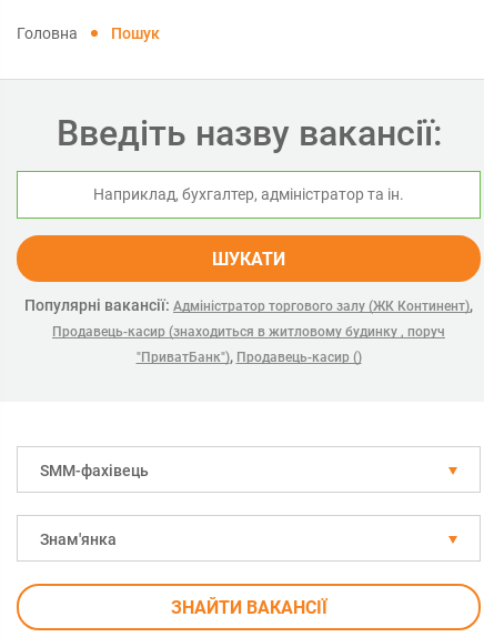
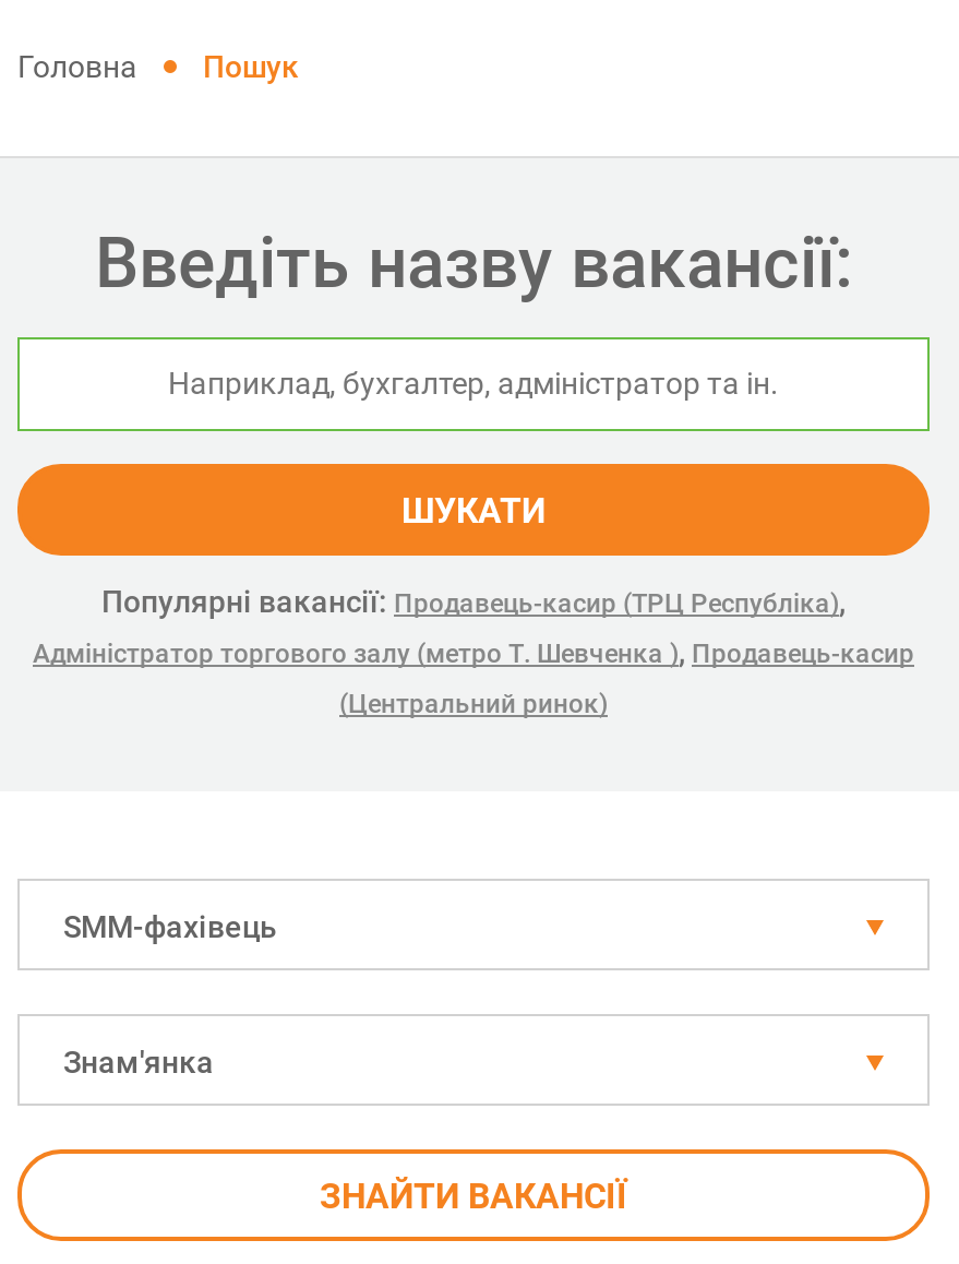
- Популярні вакансії: Адміністратор торгового залу (ЖК Континент),
+ Популярні вакансії: Продавець-касир (ТРЦ Республіка),
+ Адміністратор торгового залу (метро Т. Шевченка ), Продавець-касир

- Продавець-касир (знаходиться в житловому будинку , поруч
- "ПриватБанк"), Продавець-касир ()
+ (Центральний ринок)
